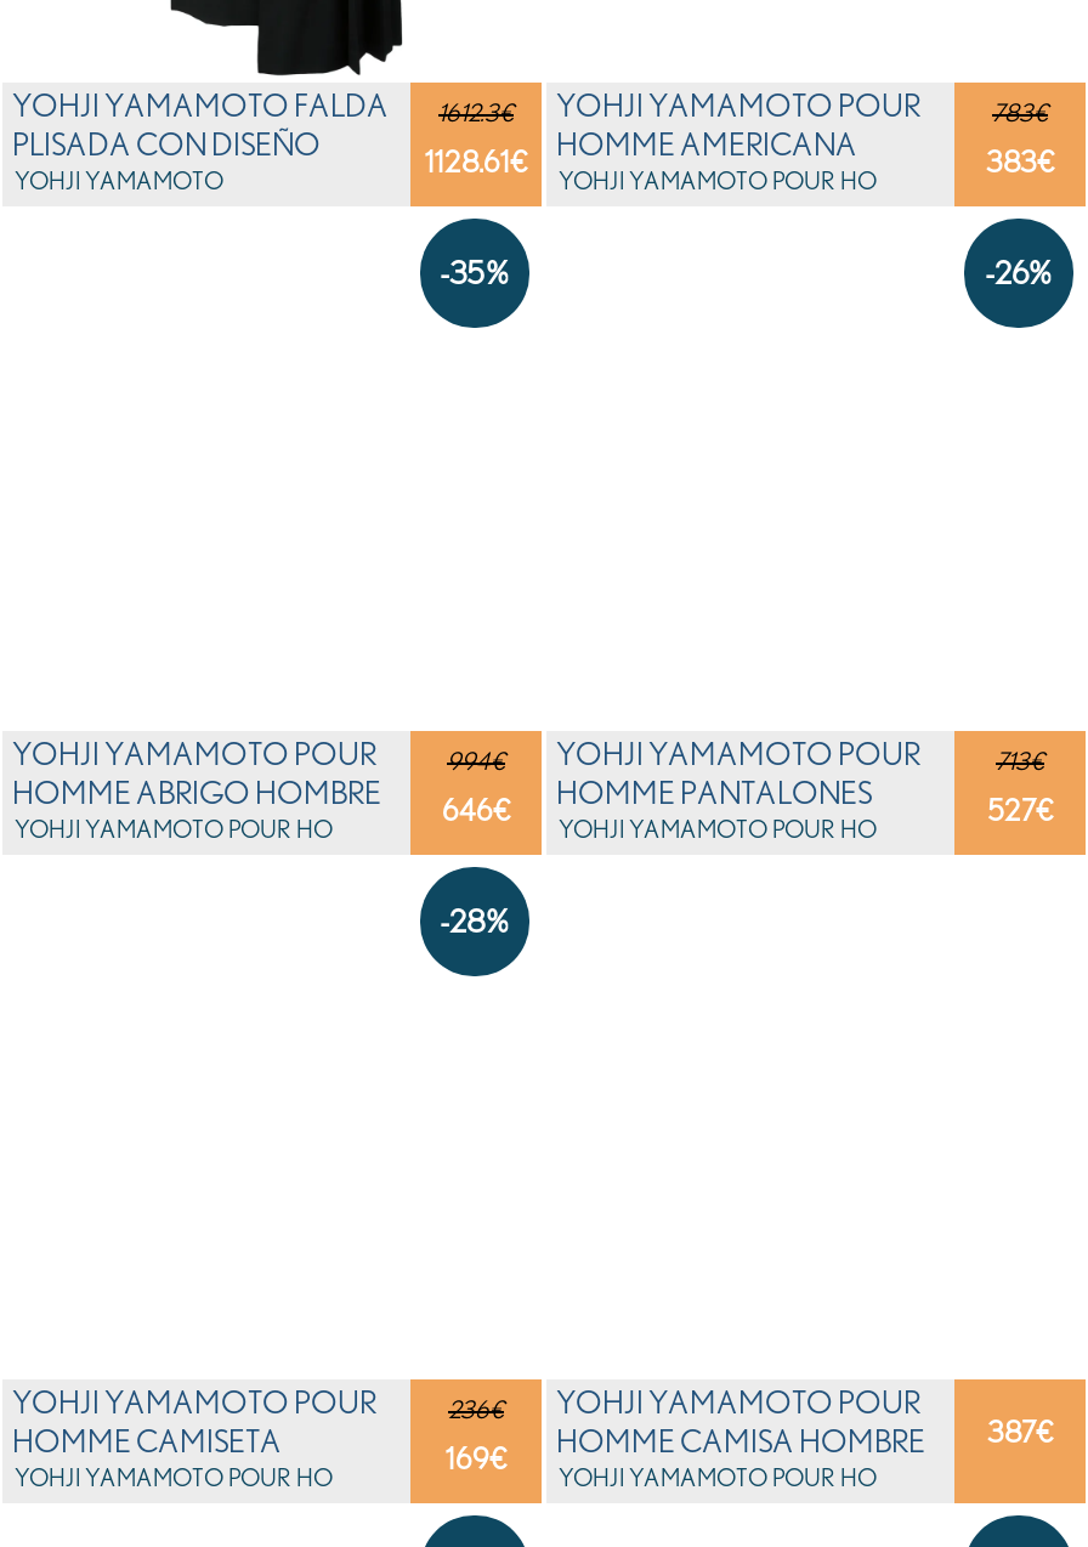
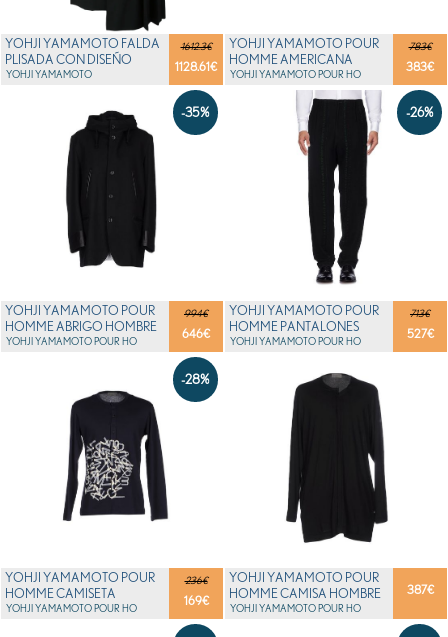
+ [image]

+ [image]

+ [image]

+ [image]
